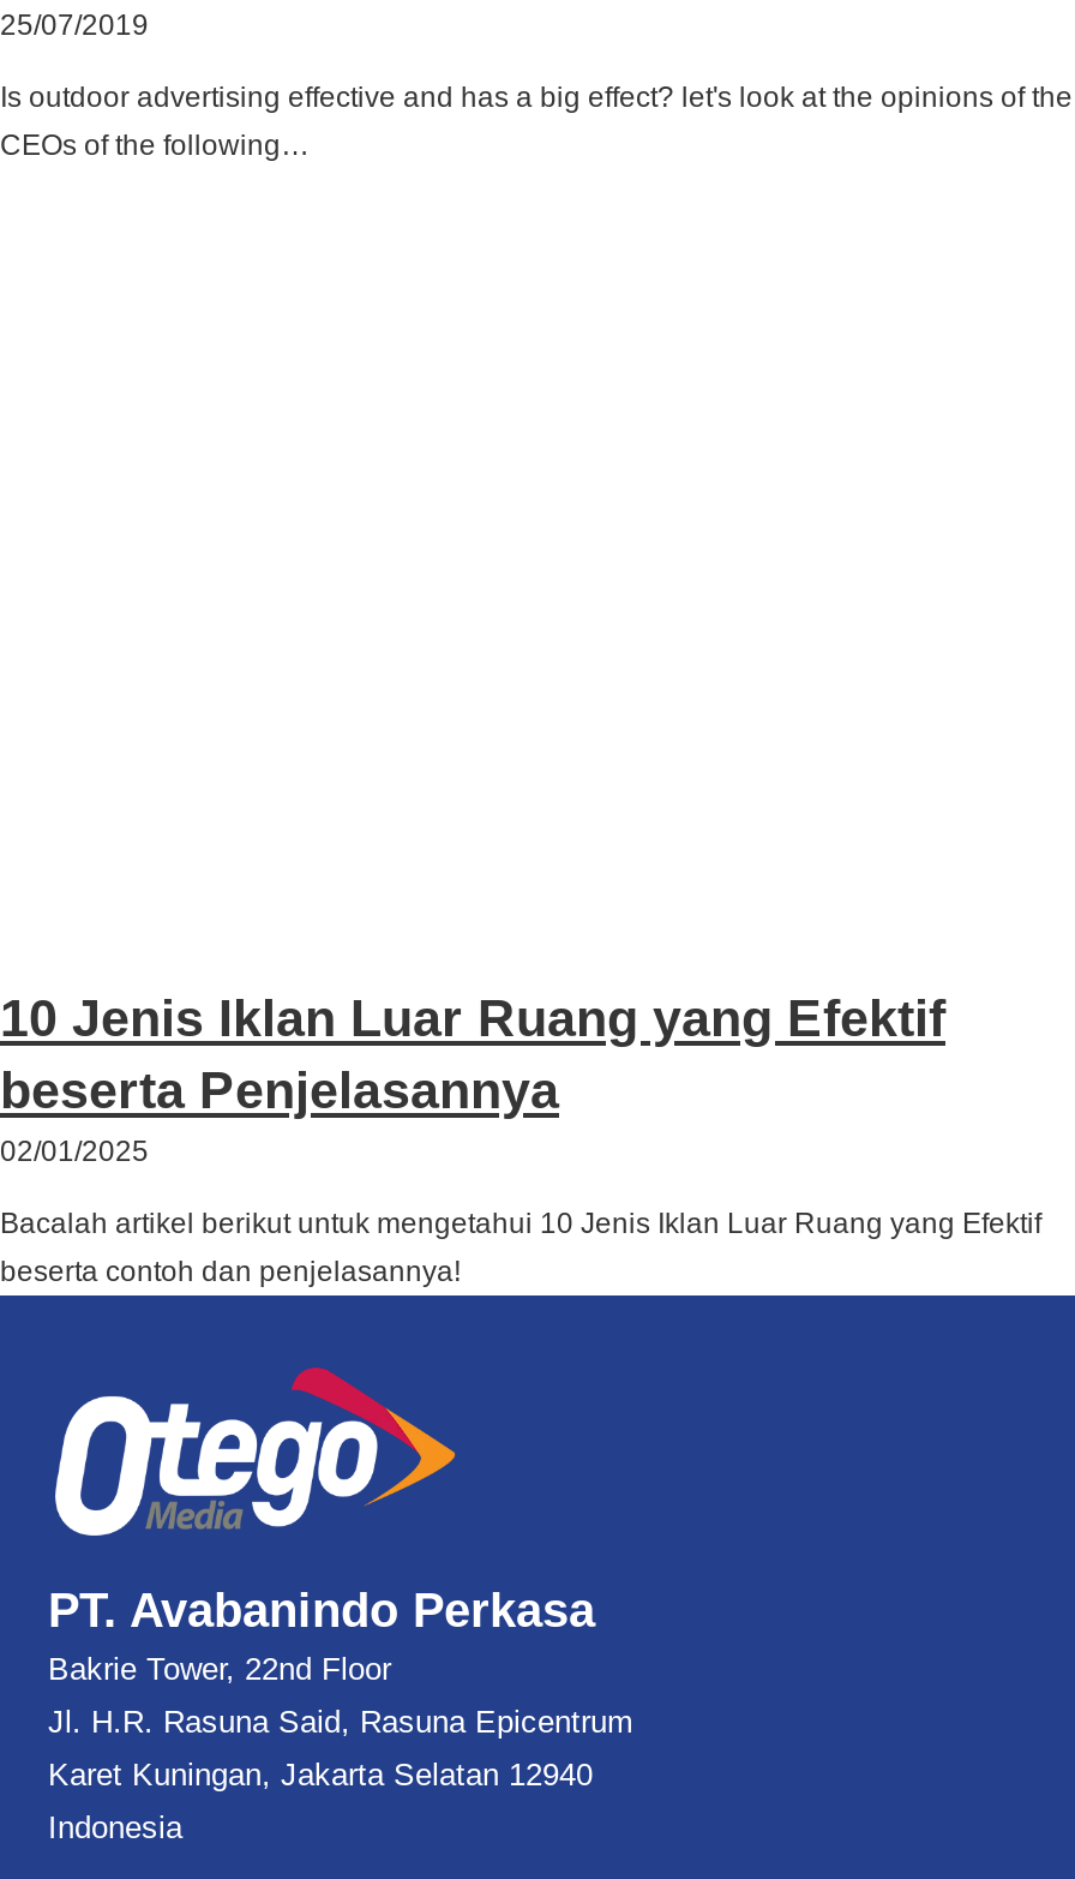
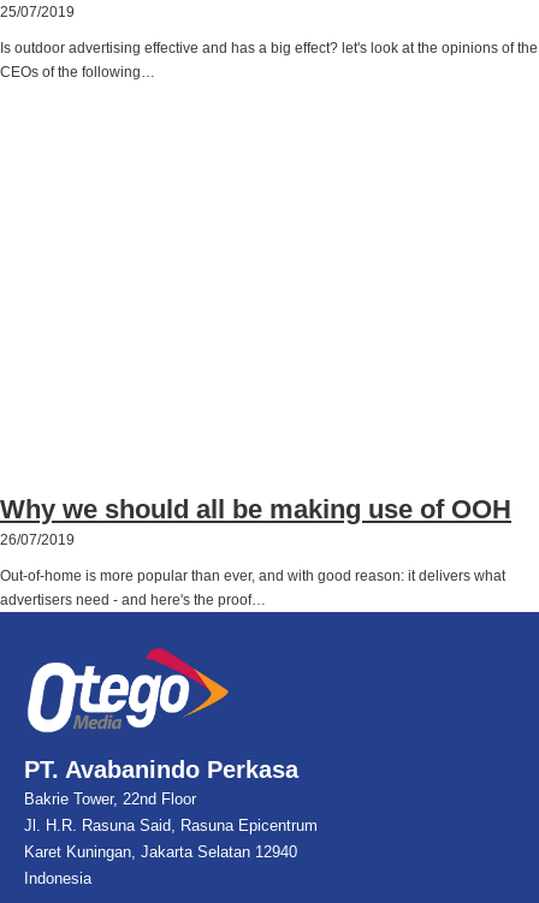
- 10 Jenis Iklan Luar Ruang yang Efektif
- beserta Penjelasannya
- 02/01/2025
+ Why we should all be making use of OOH
+ 26/07/2019

- Bacalah artikel berikut untuk mengetahui 10 Jenis Iklan Luar Ruang yang Efektif
- beserta contoh dan penjelasannya!
+ Out-of-home is more popular than ever, and with good reason: it delivers what
+ advertisers need - and here's the proof…
